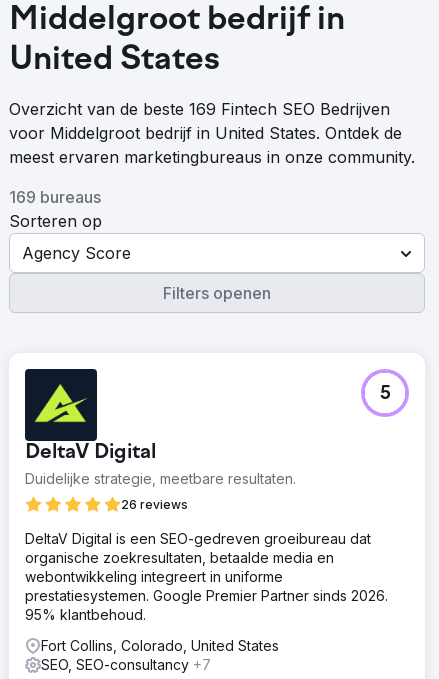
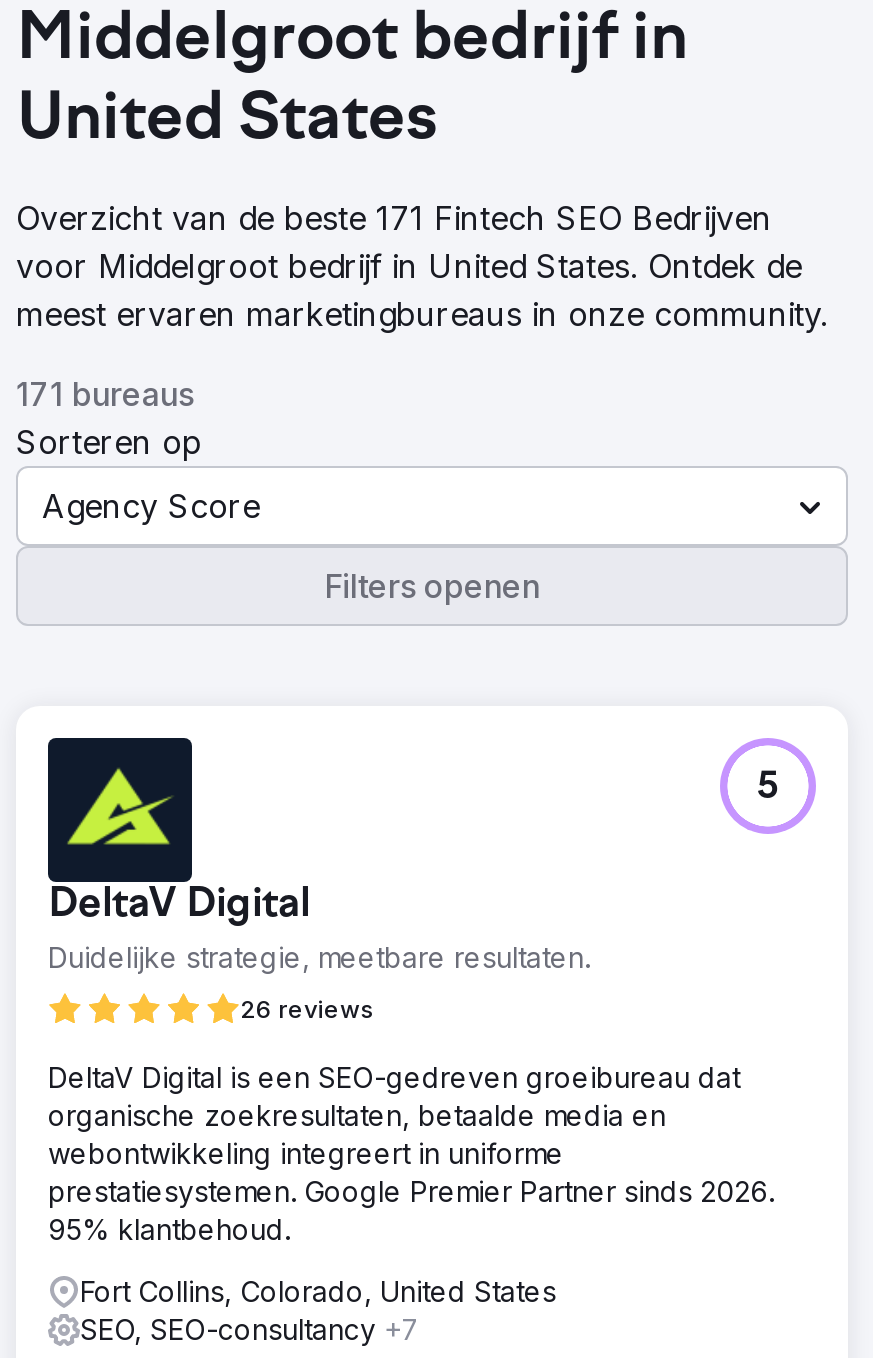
- Overzicht van de beste 169 Fintech SEO Bedrijven
+ Overzicht van de beste 171 Fintech SEO Bedrijven

- 169 bureaus
+ 171 bureaus
